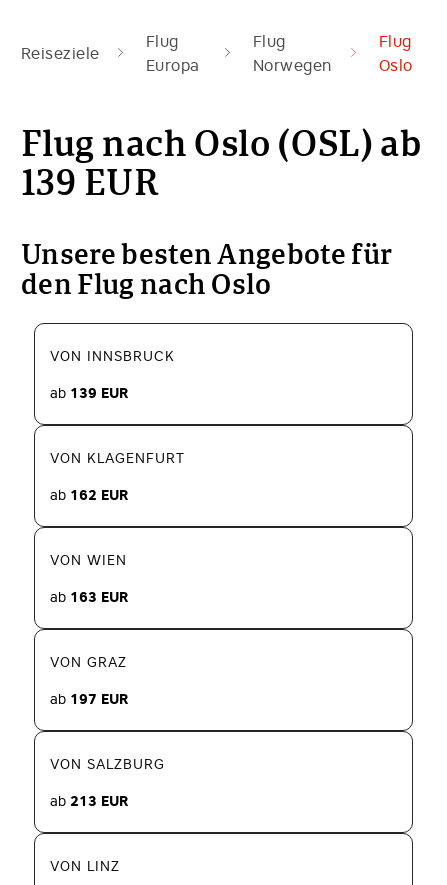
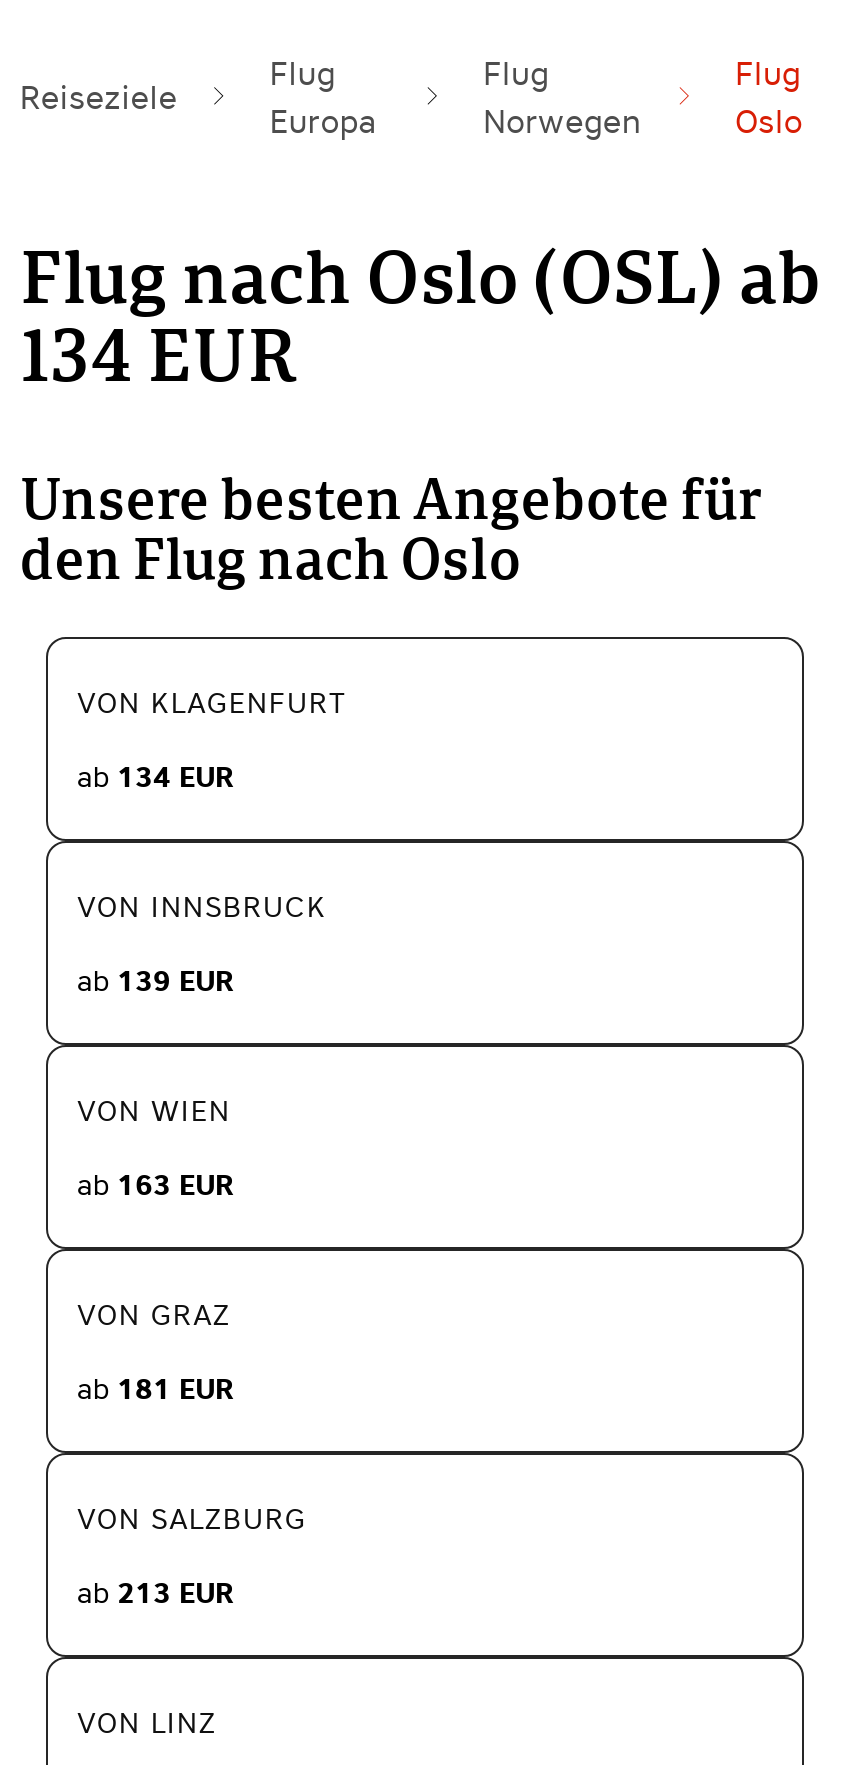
- 139 EUR
+ 134 EUR

+ ab 134 EUR

moved down: VON INNSBRUCK | ab 139 EUR

moved up: VON KLAGENFURT

- ab 162 EUR

- ab 197 EUR
+ ab 181 EUR
